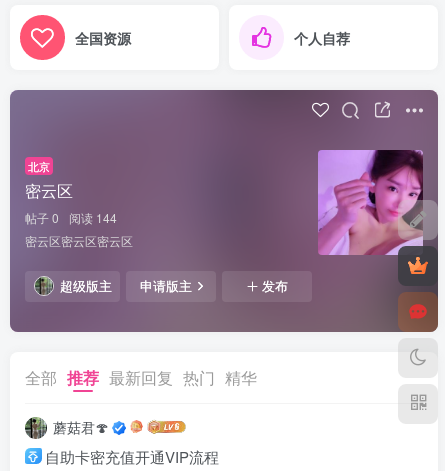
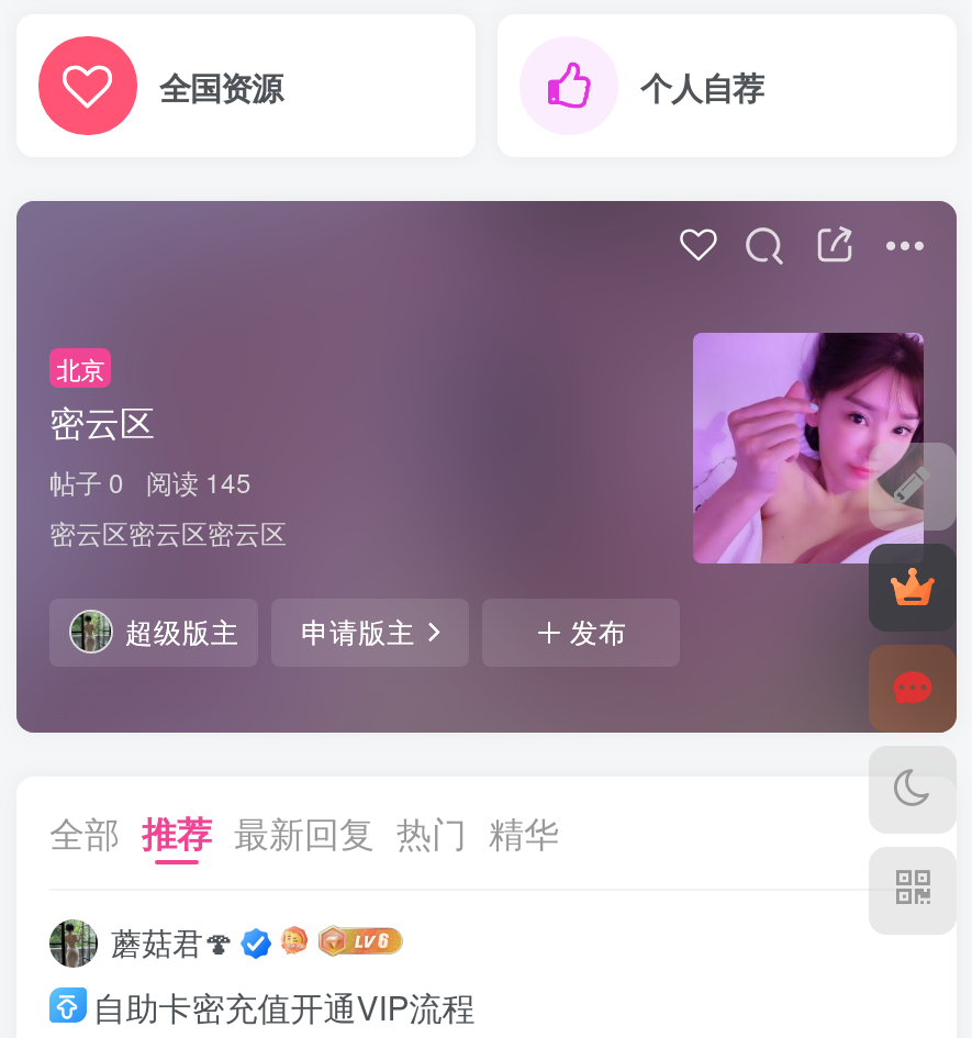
- 帖子 0 阅读 144
+ 帖子 0 阅读 145
